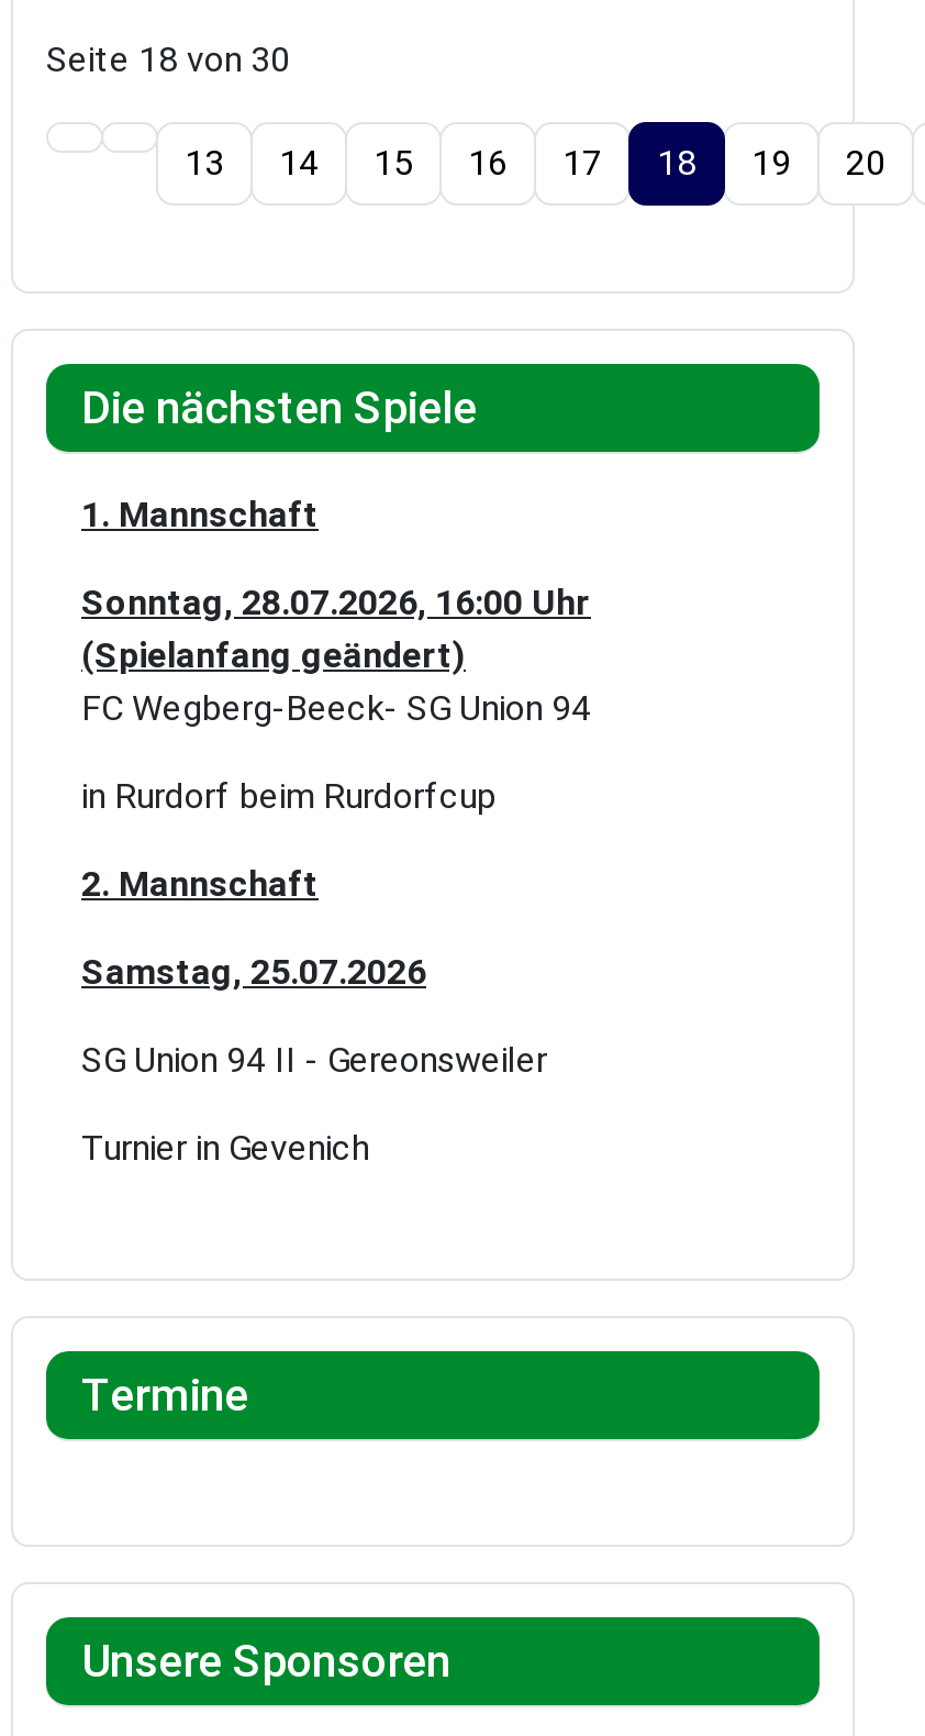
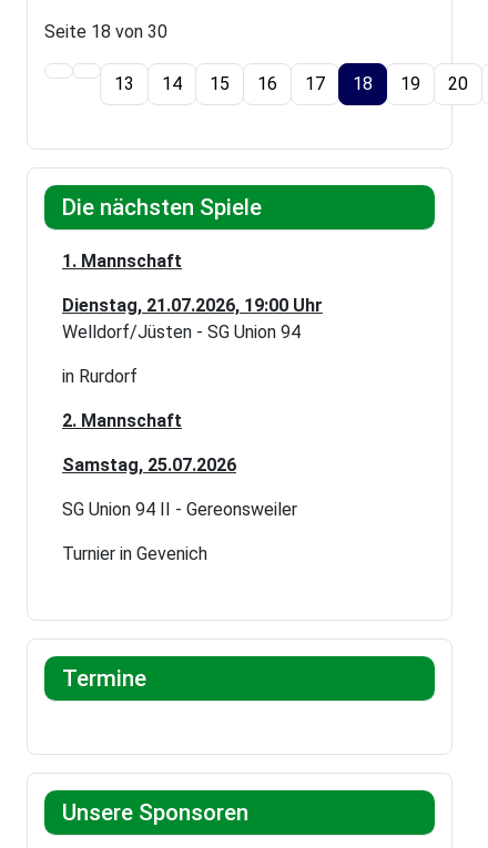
- Sonntag, 28.07.2026, 16:00 Uhr
- (Spielanfang geändert)
- FC Wegberg-Beeck- SG Union 94
+ Dienstag, 21.07.2026, 19:00 Uhr
+ Welldorf/Jüsten - SG Union 94

- in Rurdorf beim Rurdorfcup
+ in Rurdorf
